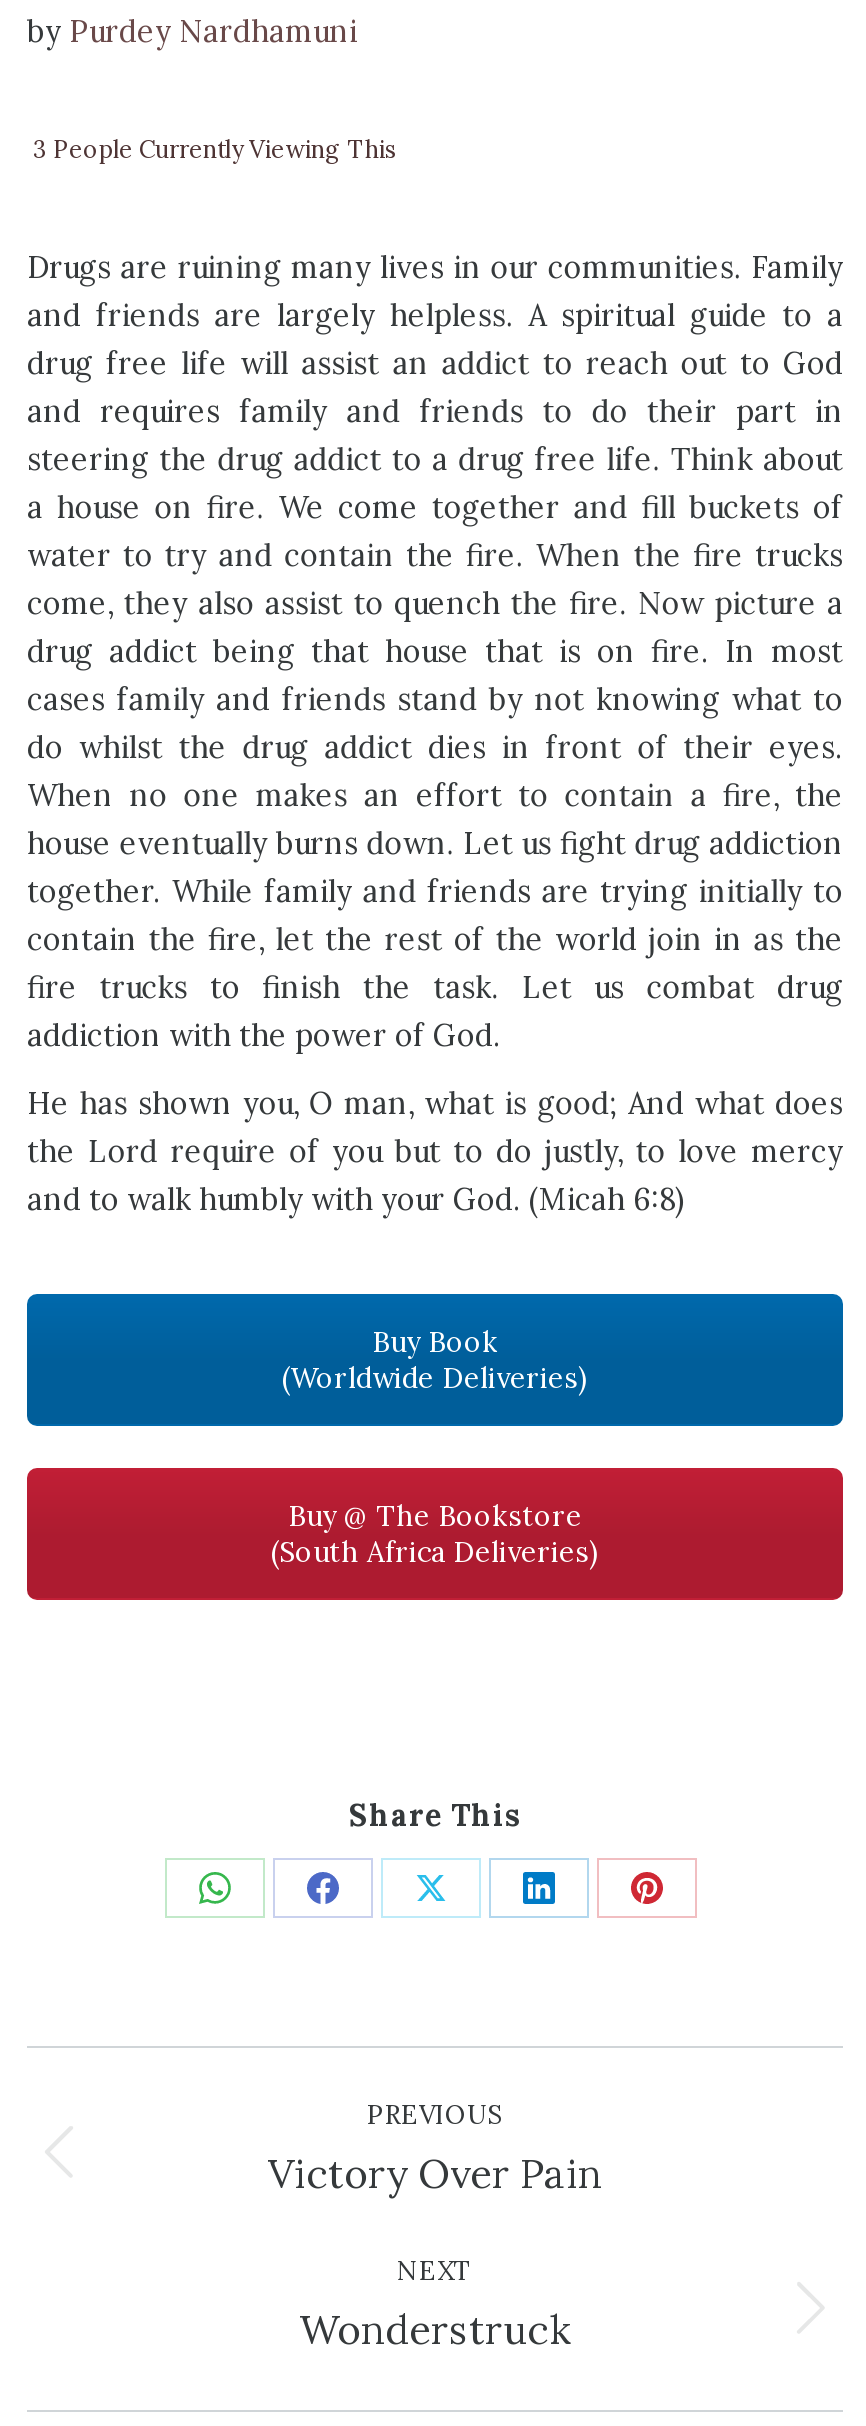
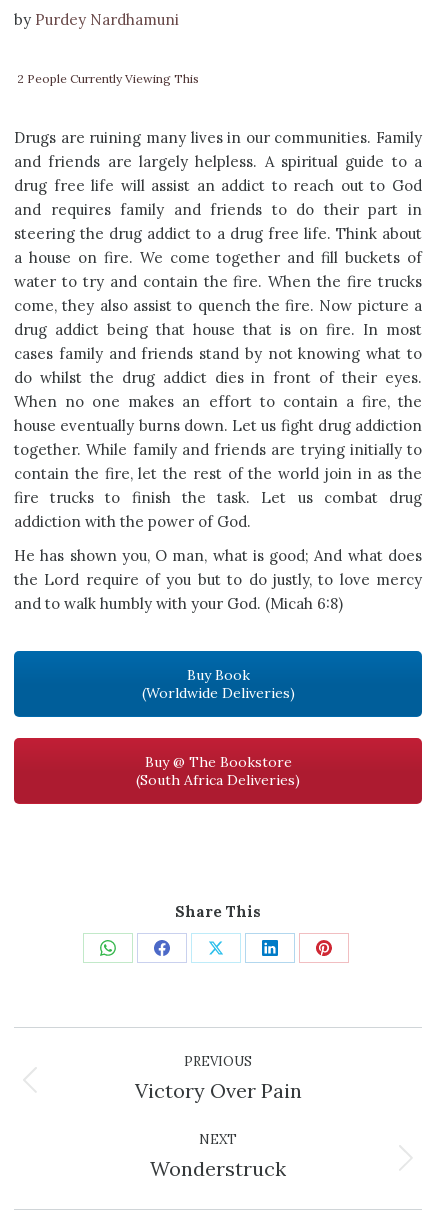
- 3 People Currently Viewing This
+ 2 People Currently Viewing This
